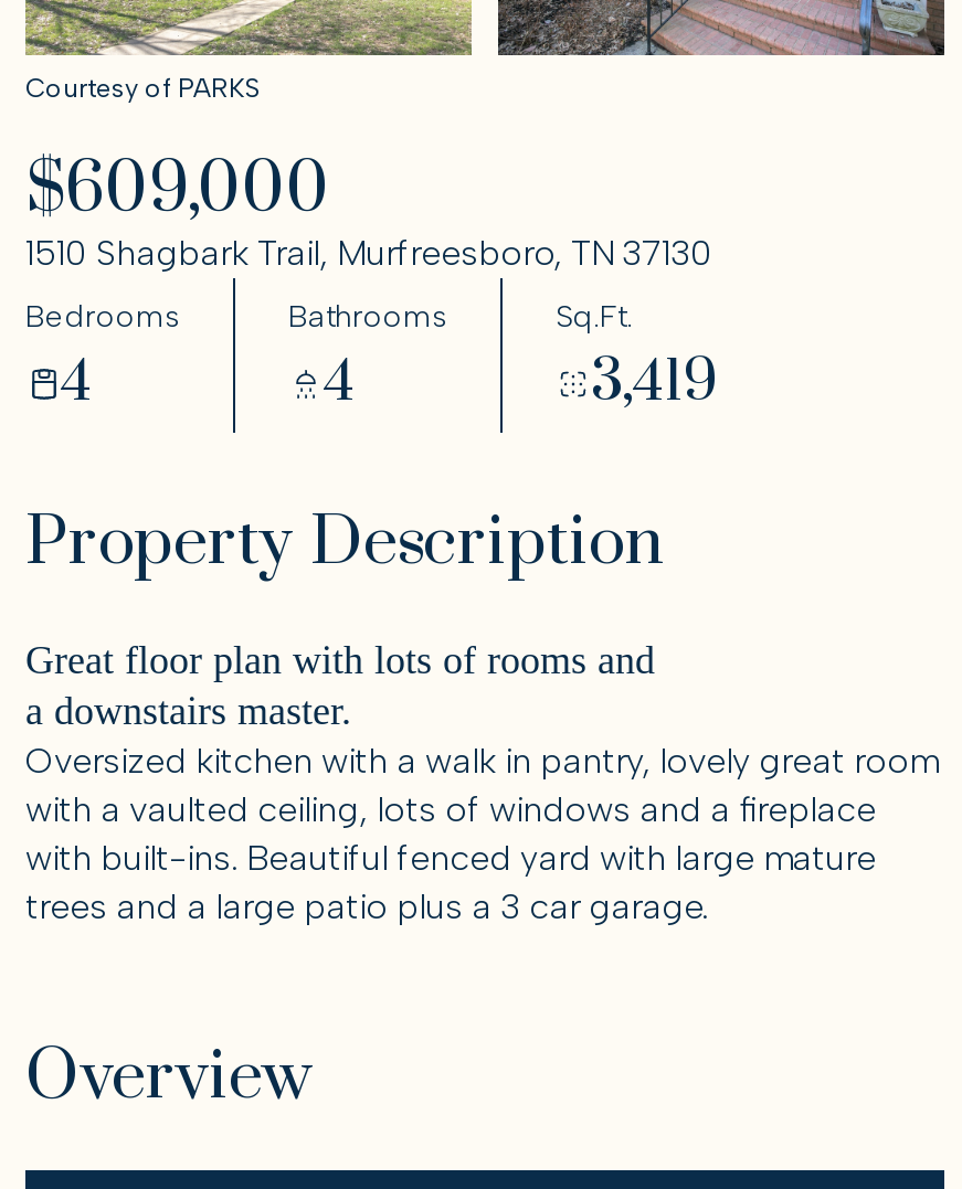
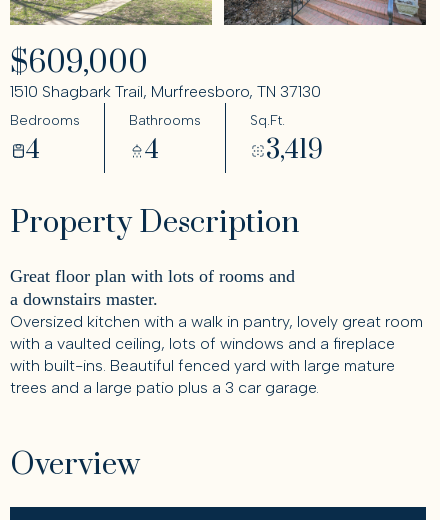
- Courtesy of PARKS
